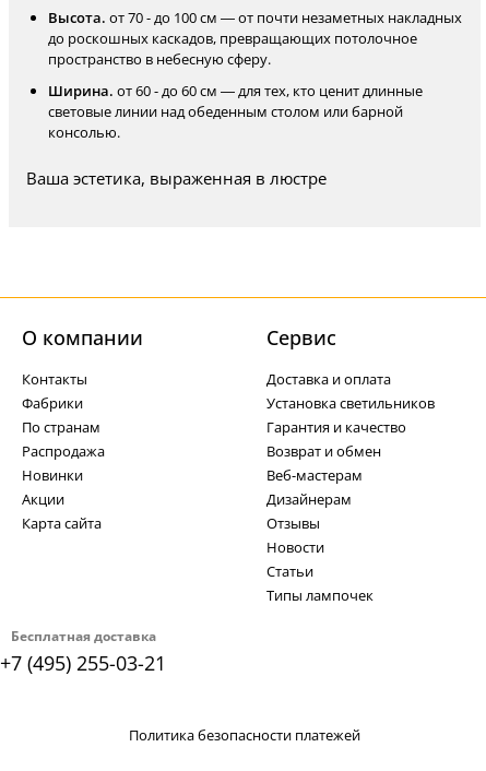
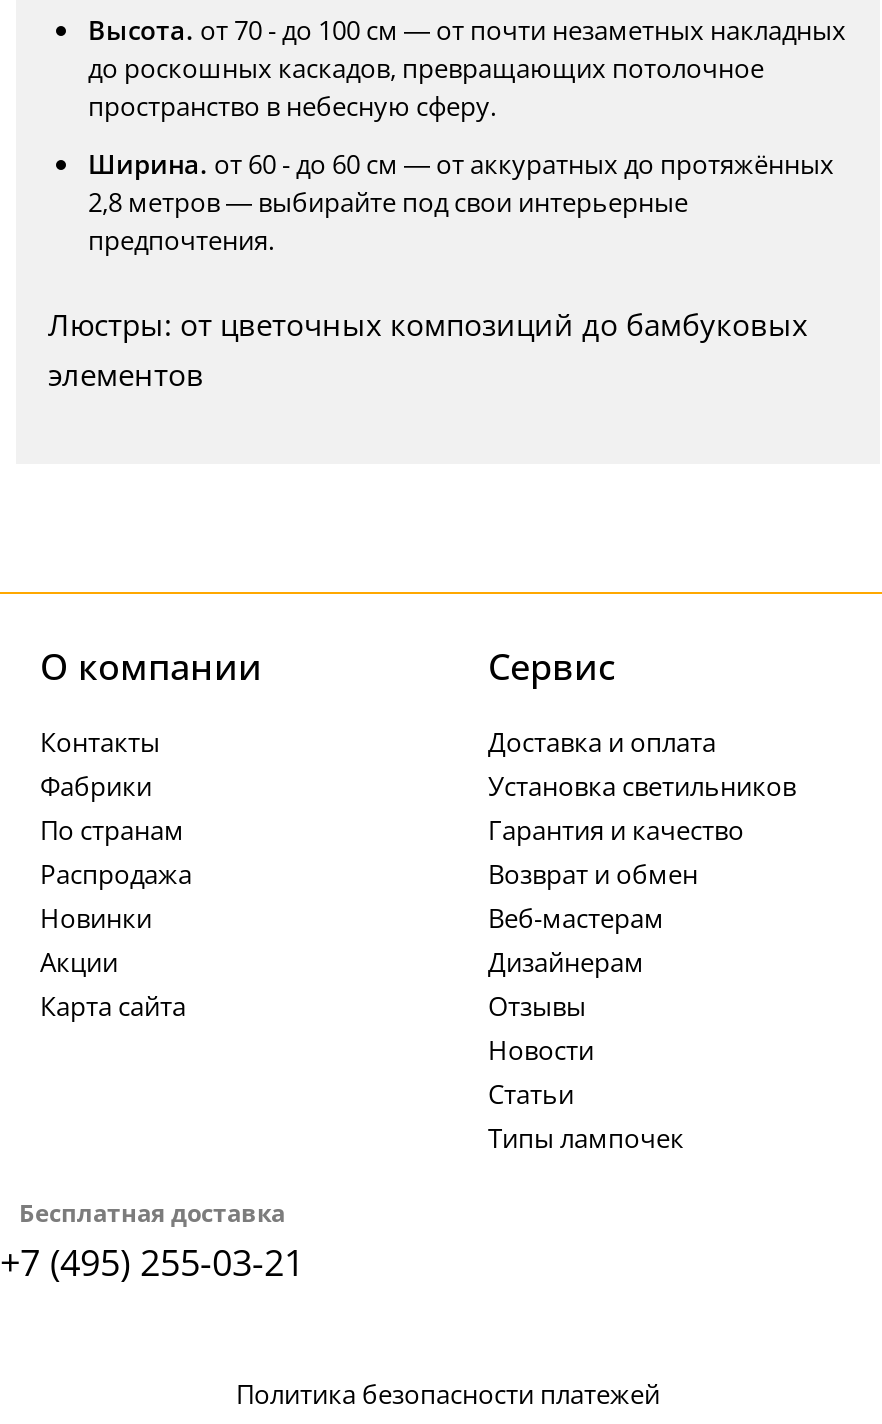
- Ширина. от 60 - до 60 см — для тех, кто ценит длинные
- световые линии над обеденным столом или барной
- консолью.
+ Ширина. от 60 - до 60 см — от аккуратных до протяжённых
+ 2,8 метров — выбирайте под свои интерьерные
+ предпочтения.

- Ваша эстетика, выраженная в люстре
+ Люстры: от цветочных композиций до бамбуковых
+ элементов
